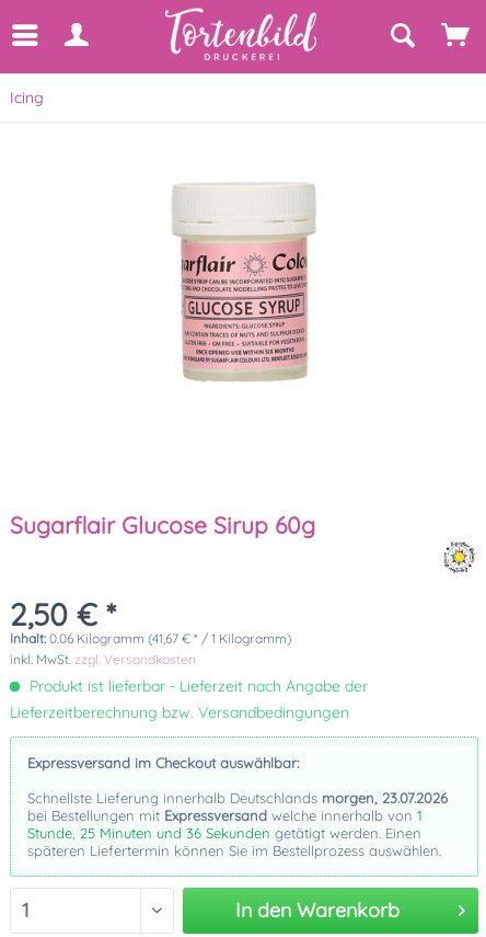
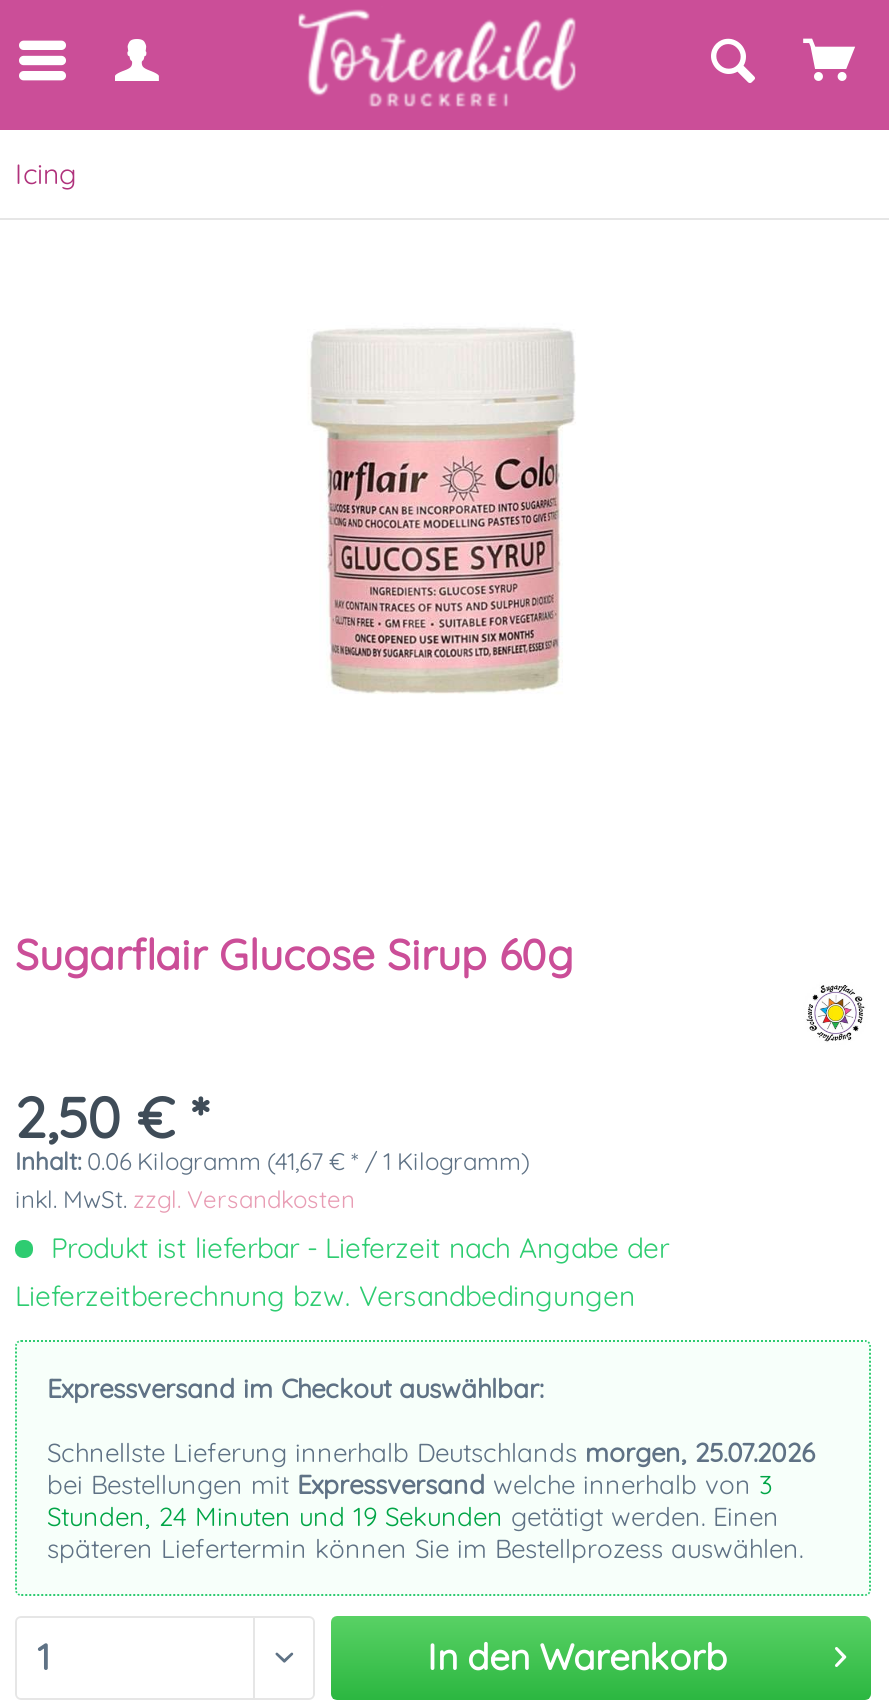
- Schnellste Lieferung innerhalb Deutschlands morgen, 23.07.2026
+ Schnellste Lieferung innerhalb Deutschlands morgen, 25.07.2026

- bei Bestellungen mit Expressversand welche innerhalb von 1
+ bei Bestellungen mit Expressversand welche innerhalb von 3

- Stunde, 25 Minuten und 36 Sekunden getätigt werden. Einen
+ Stunden, 24 Minuten und 19 Sekunden getätigt werden. Einen
